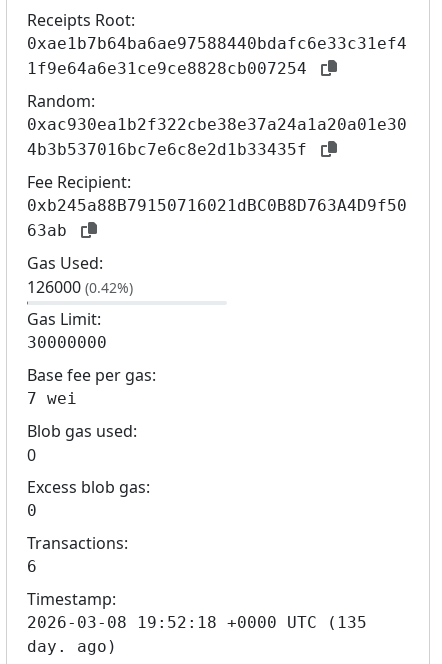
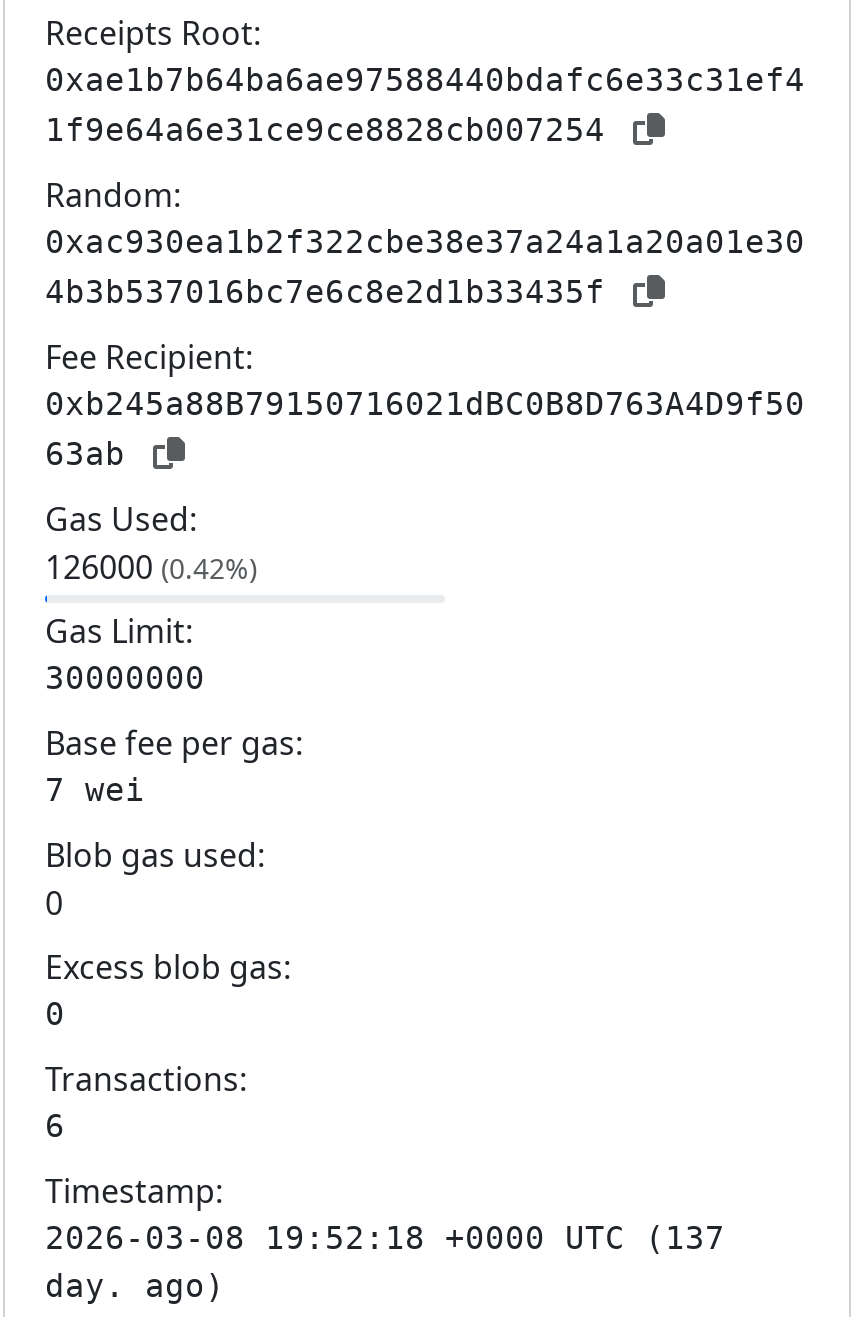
- 2026-03-08 19:52:18 +0000 UTC (135
+ 2026-03-08 19:52:18 +0000 UTC (137
